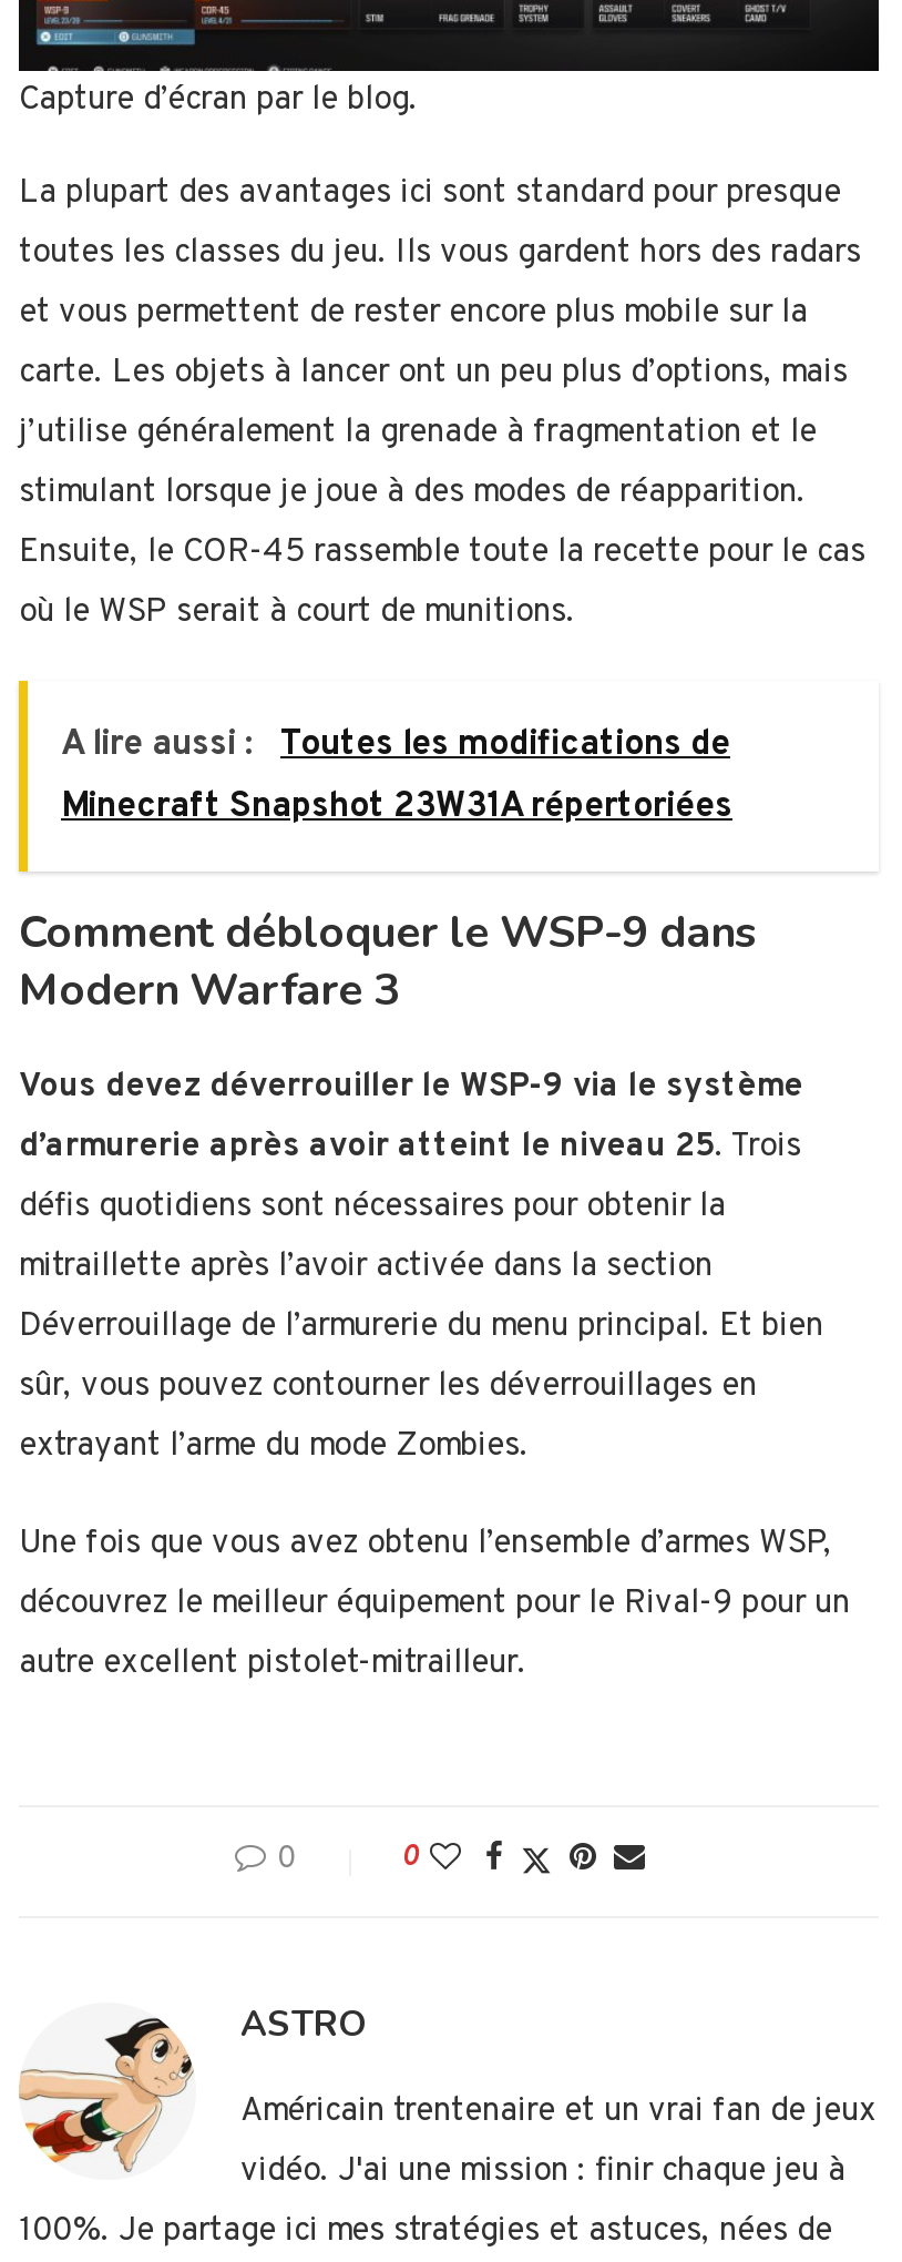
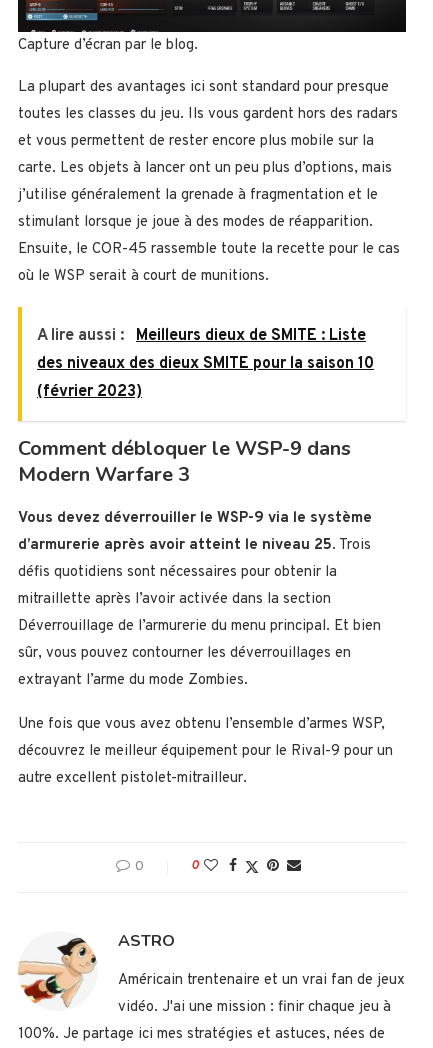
- A lire aussi : Toutes les modifications de
- Minecraft Snapshot 23W31A répertoriées
+ A lire aussi : Meilleurs dieux de SMITE : Liste
+ des niveaux des dieux SMITE pour la saison 10
+ (février 2023)
